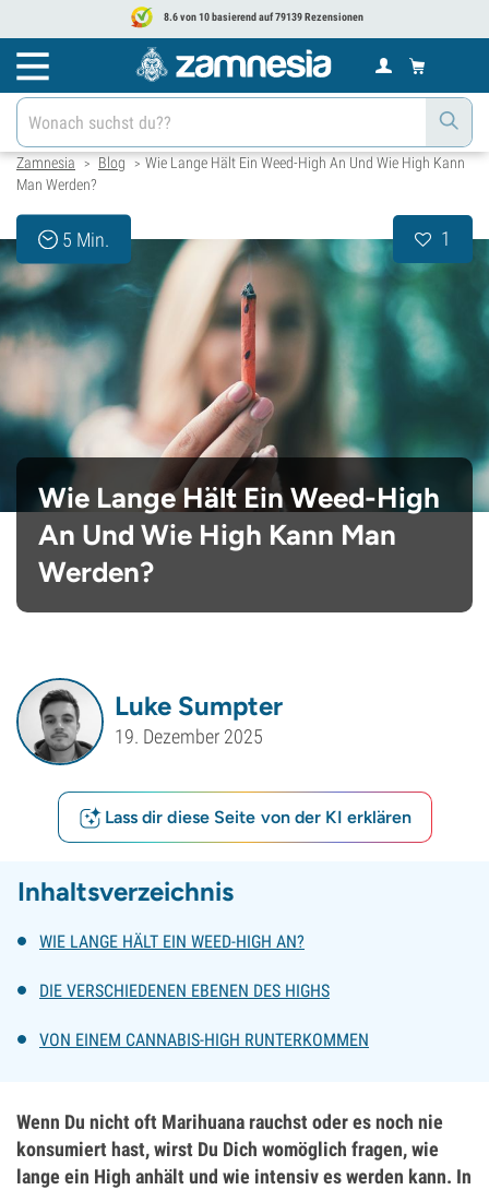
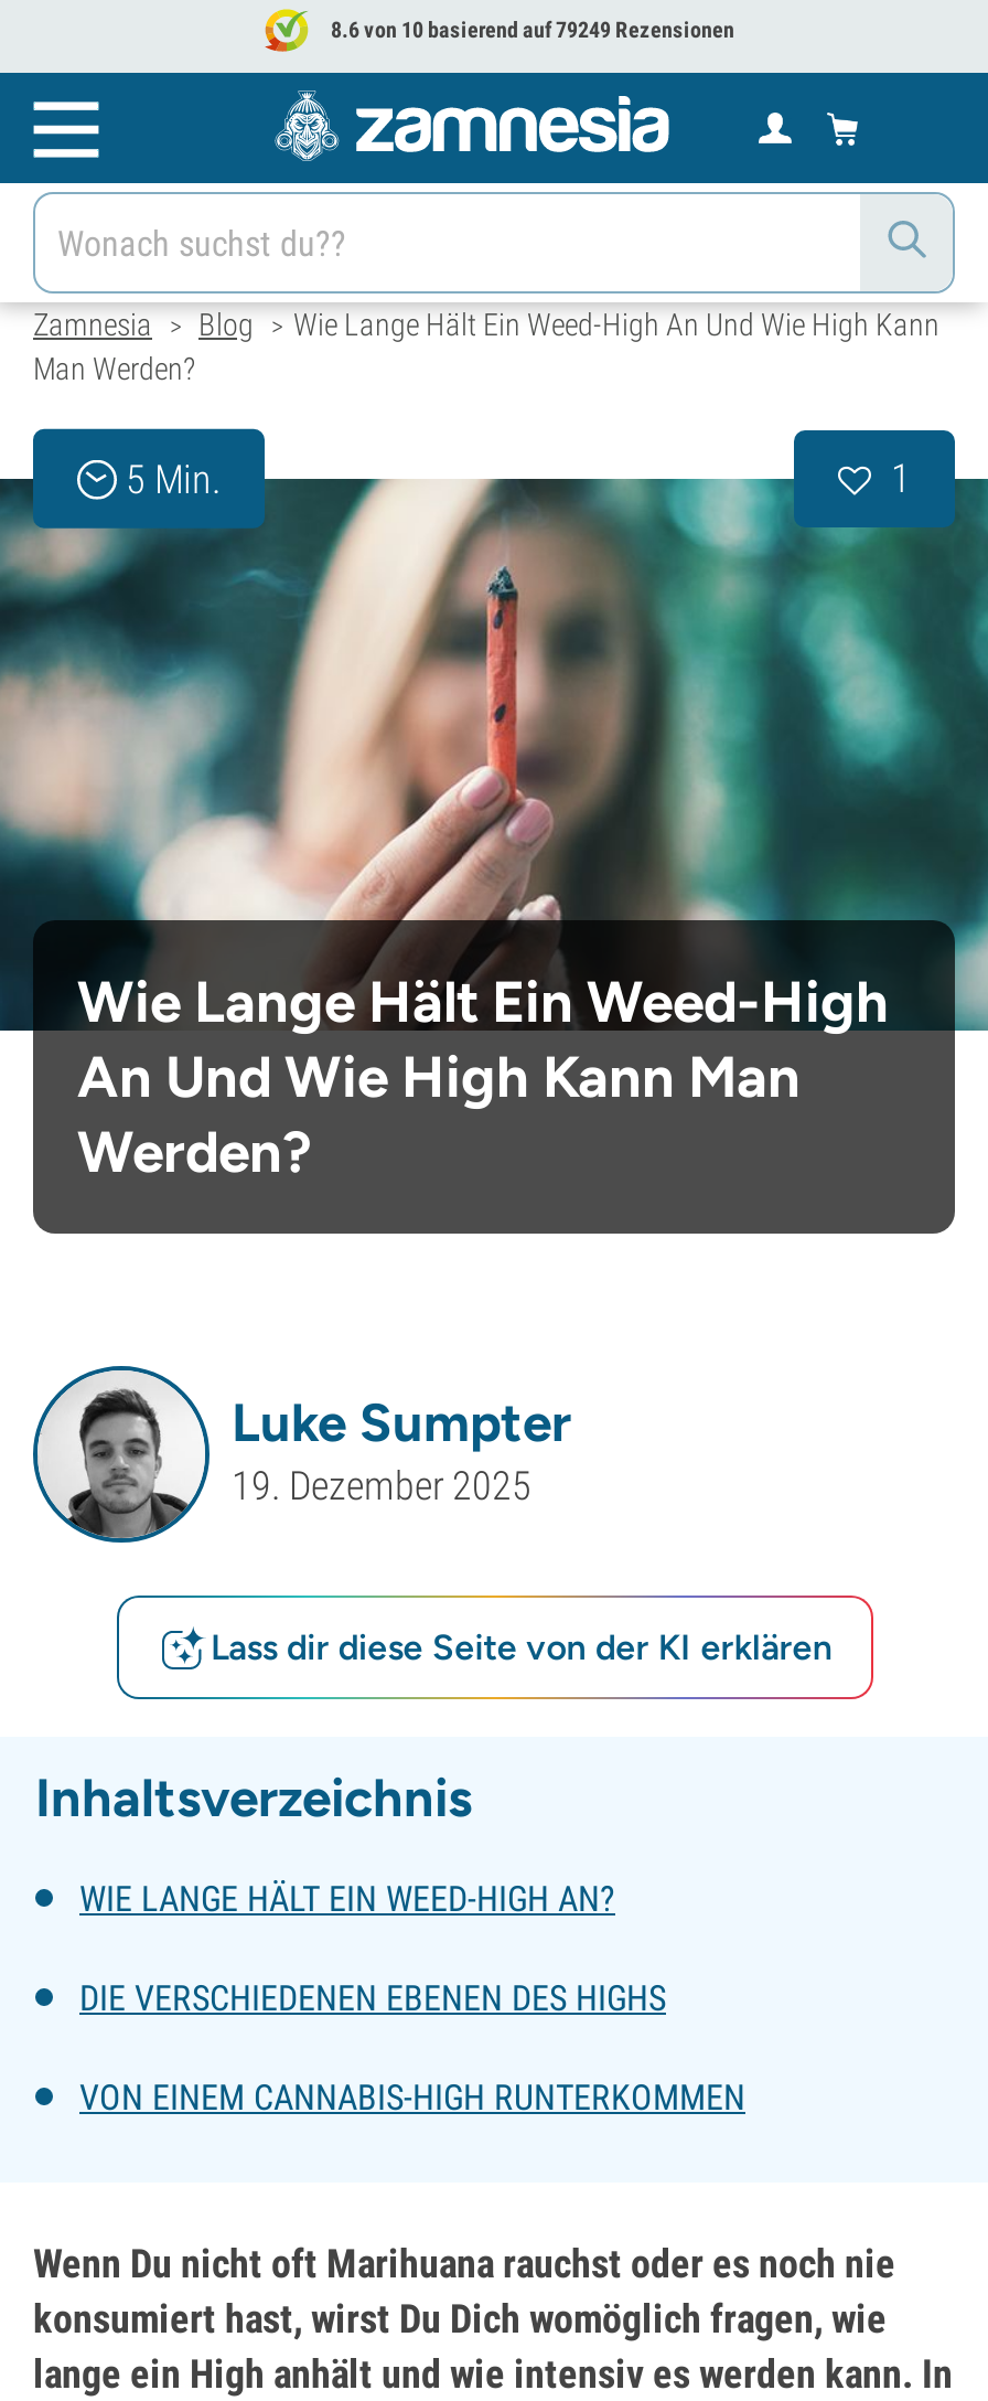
- 8.6 von 10 basierend auf 79139 Rezensionen
+ 8.6 von 10 basierend auf 79249 Rezensionen
